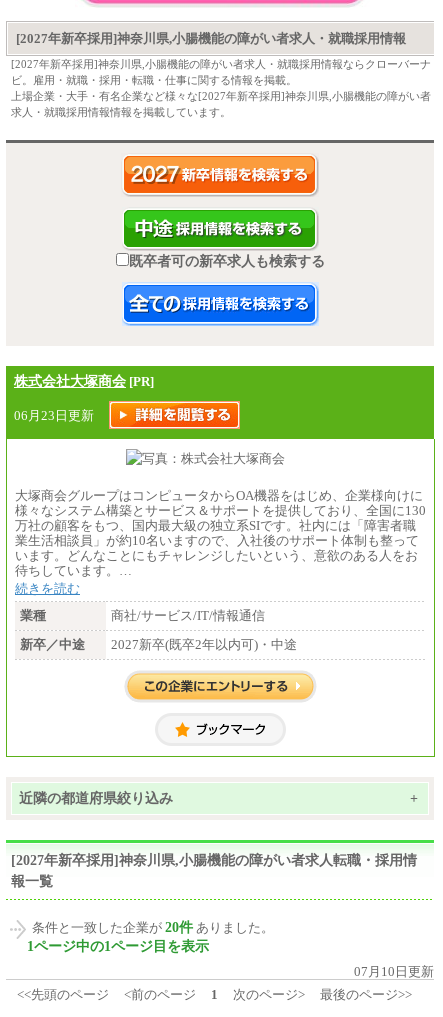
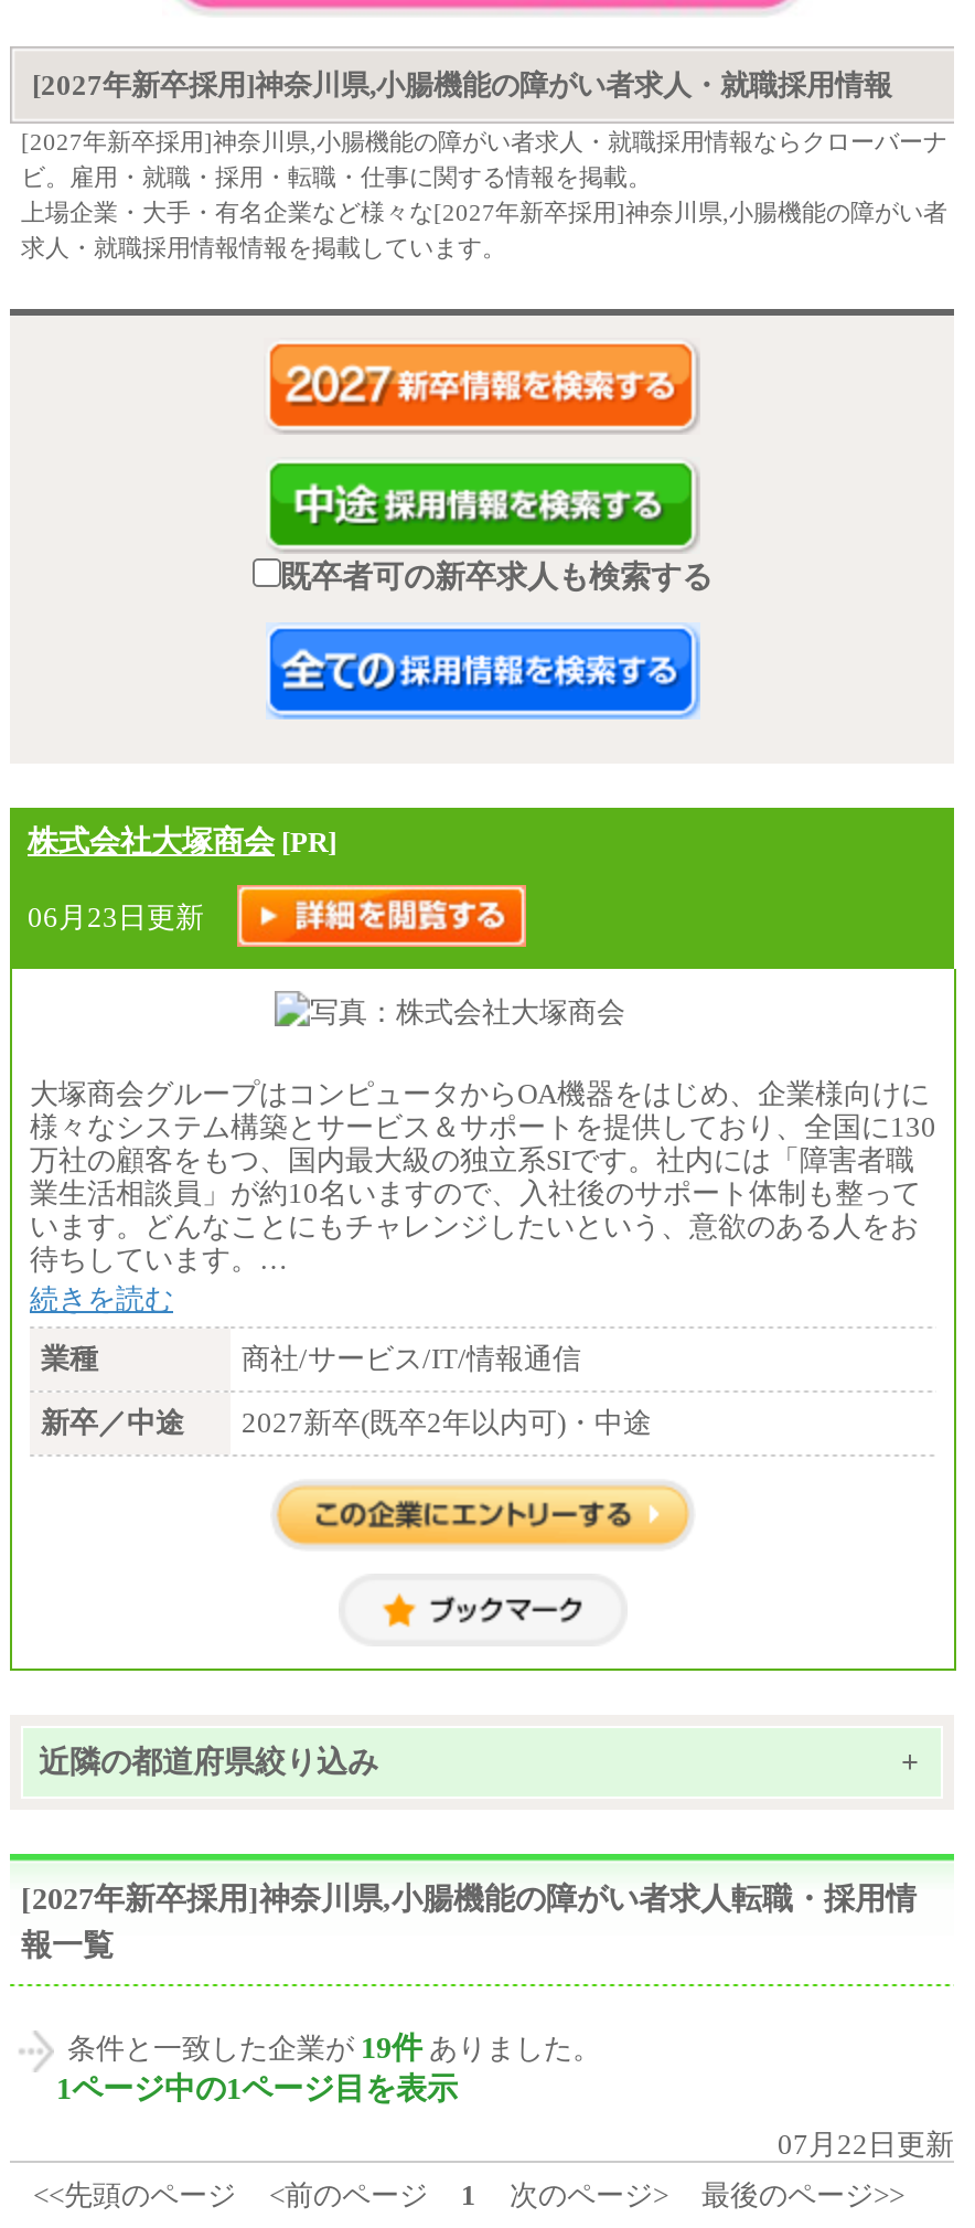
- 条件と一致した企業が20件ありました。
+ 条件と一致した企業が19件ありました。

- 07月10日更新
+ 07月22日更新
